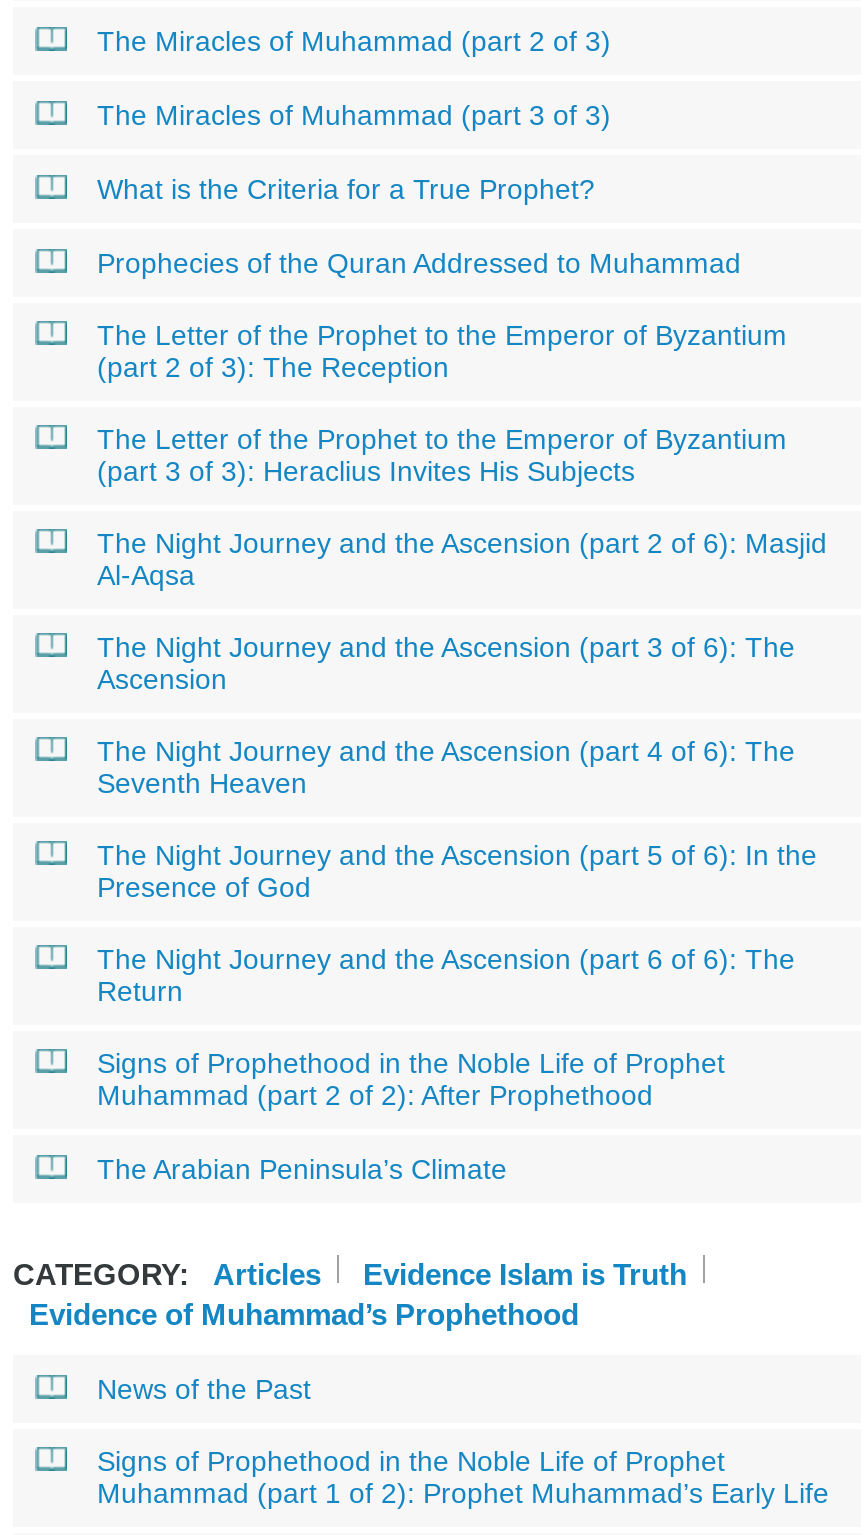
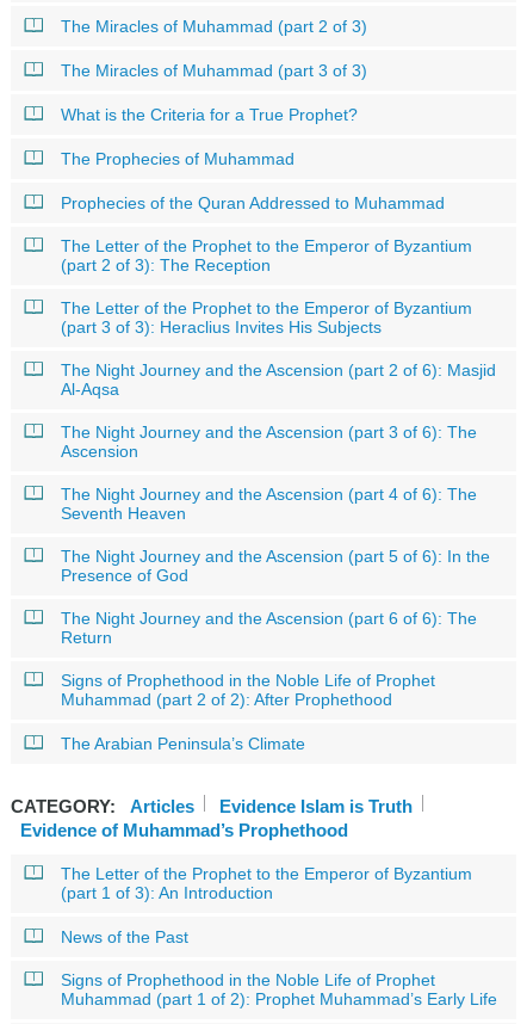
+ The Prophecies of Muhammad

+ The Letter of the Prophet to the Emperor of Byzantium
+ (part 1 of 3): An Introduction
